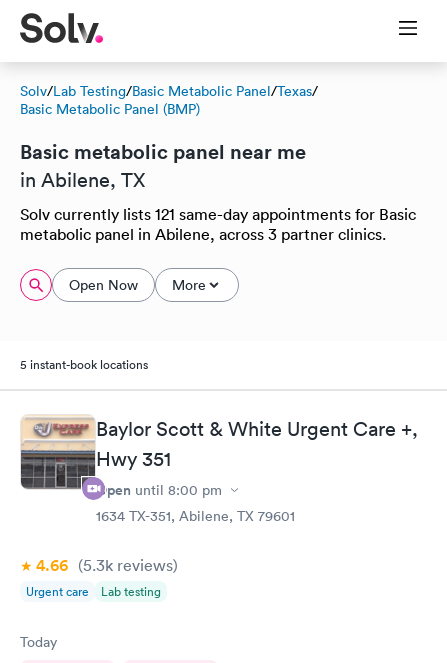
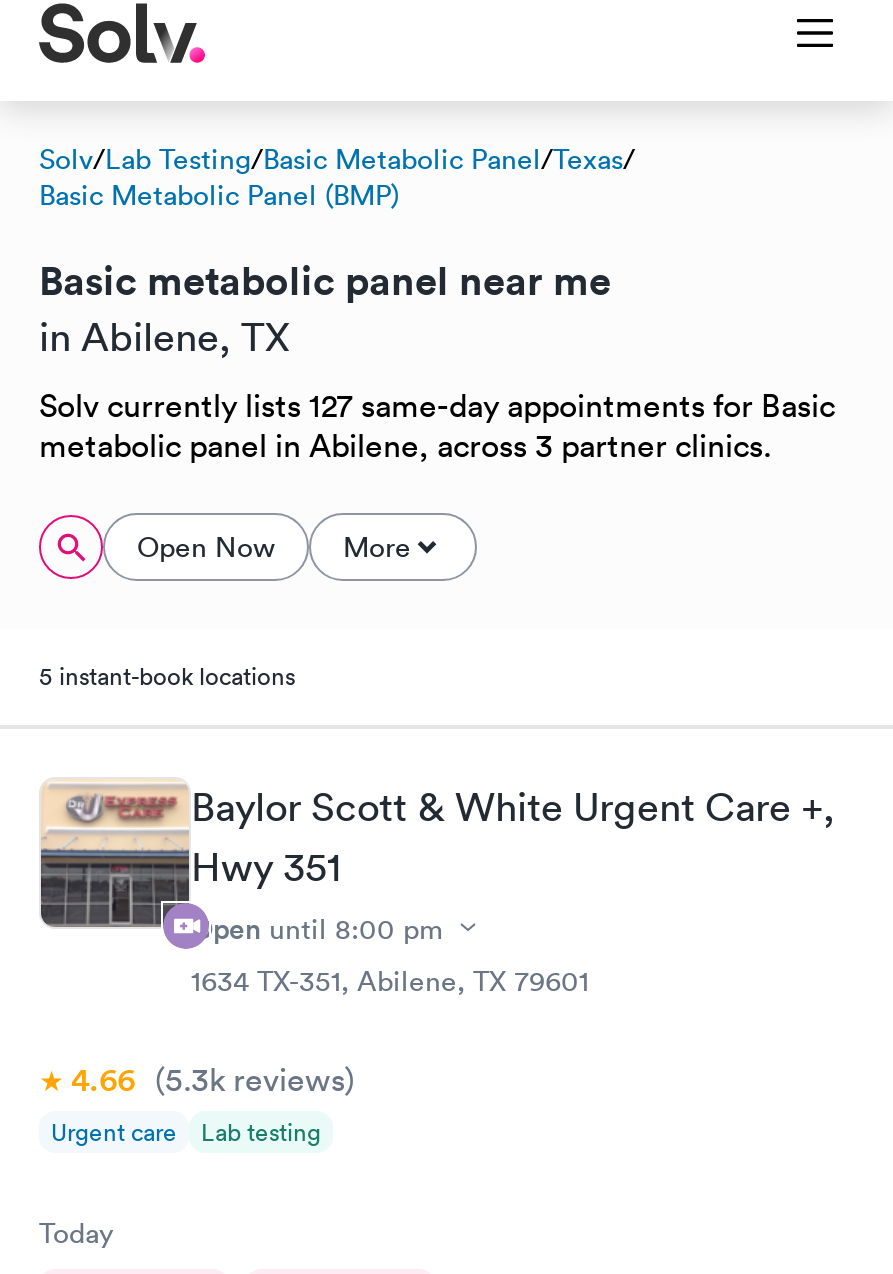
- Solv currently lists 121 same-day appointments for Basic
+ Solv currently lists 127 same-day appointments for Basic
